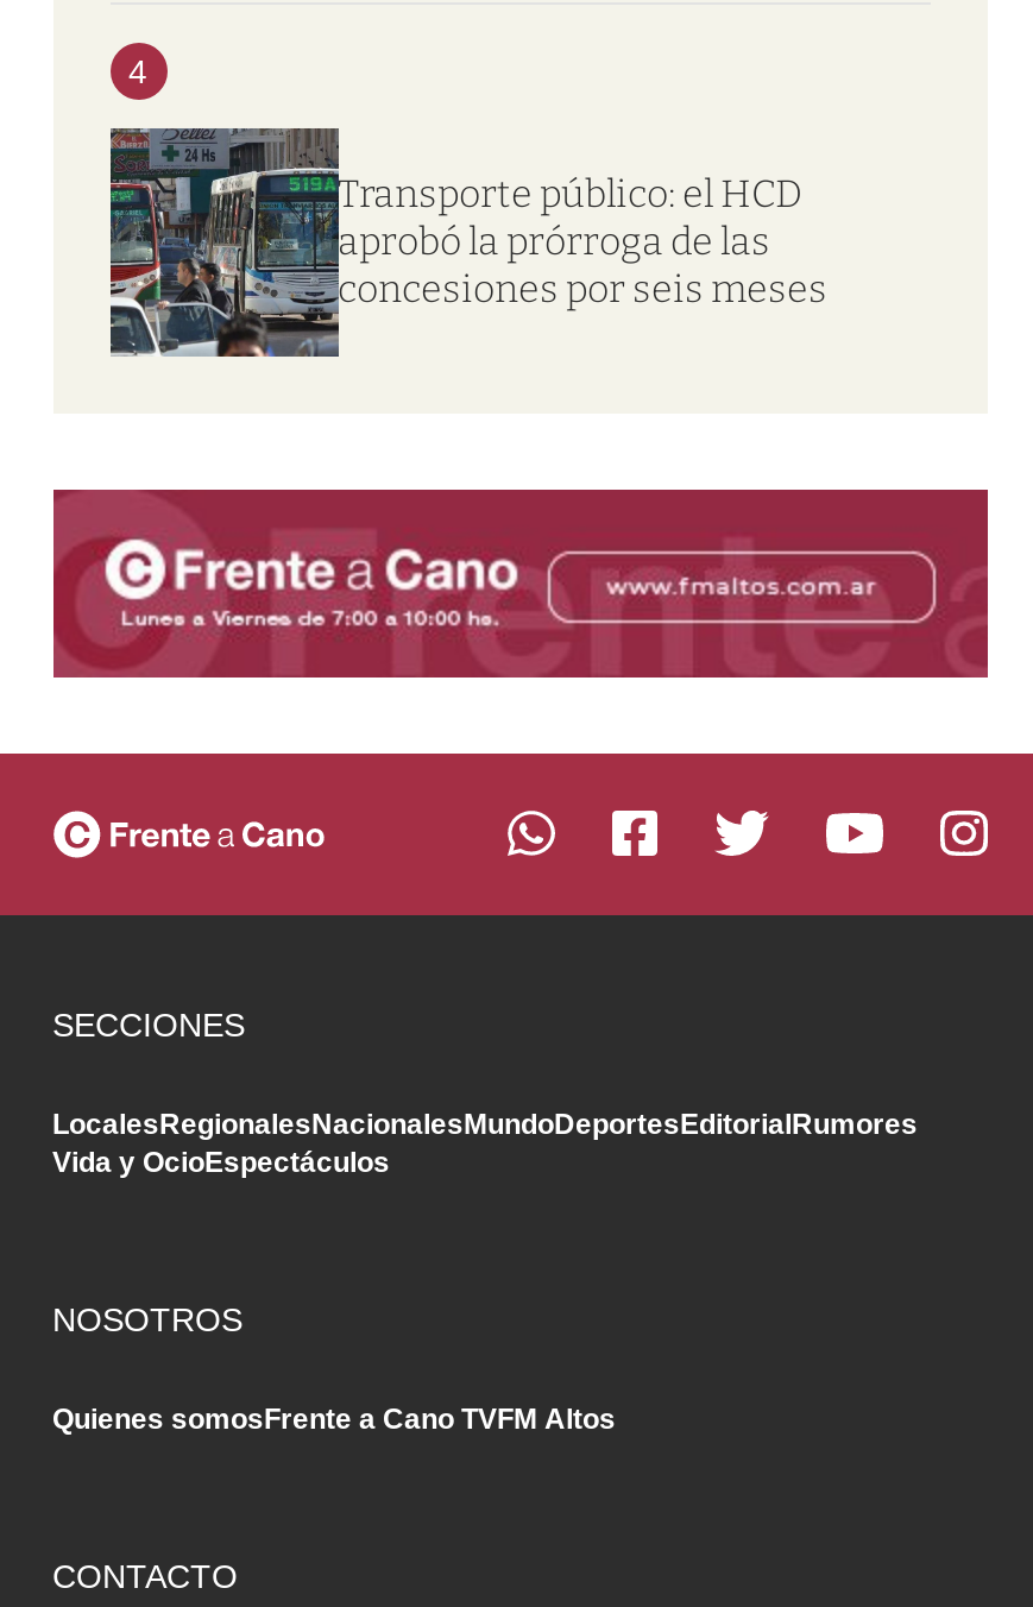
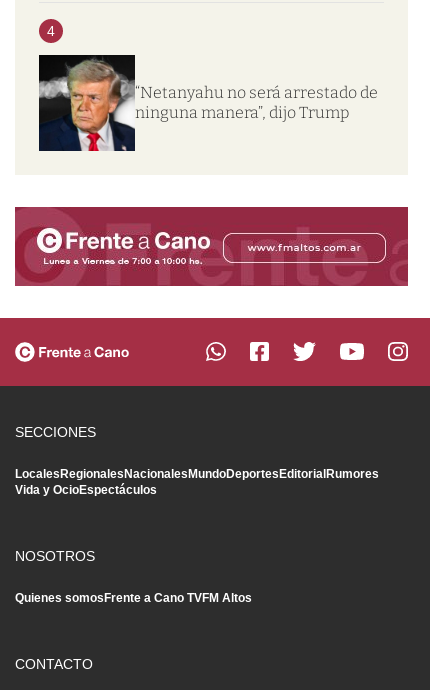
- [image]
- Transporte público: el HCD
- aprobó la prórroga de las
- concesiones por seis meses
+ [image]
+ “Netanyahu no será arrestado de
+ ninguna manera”, dijo Trump
